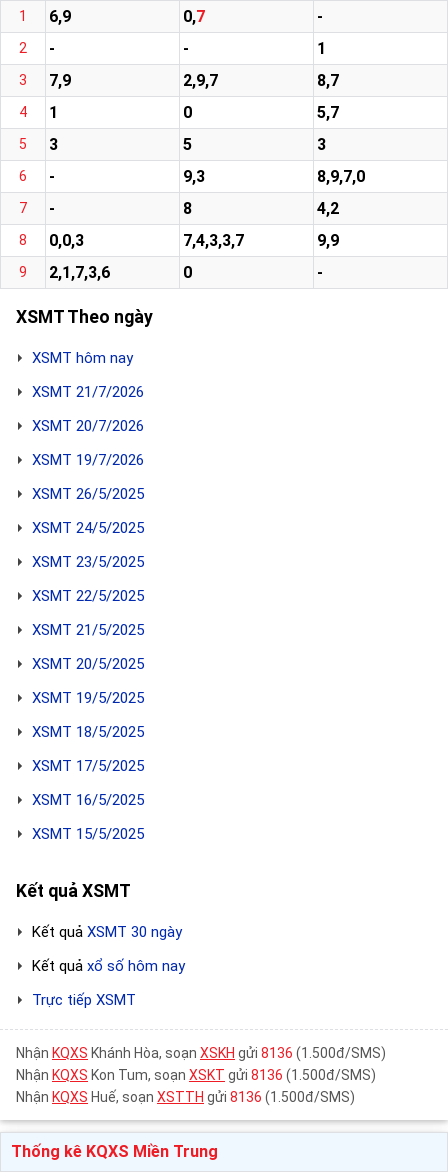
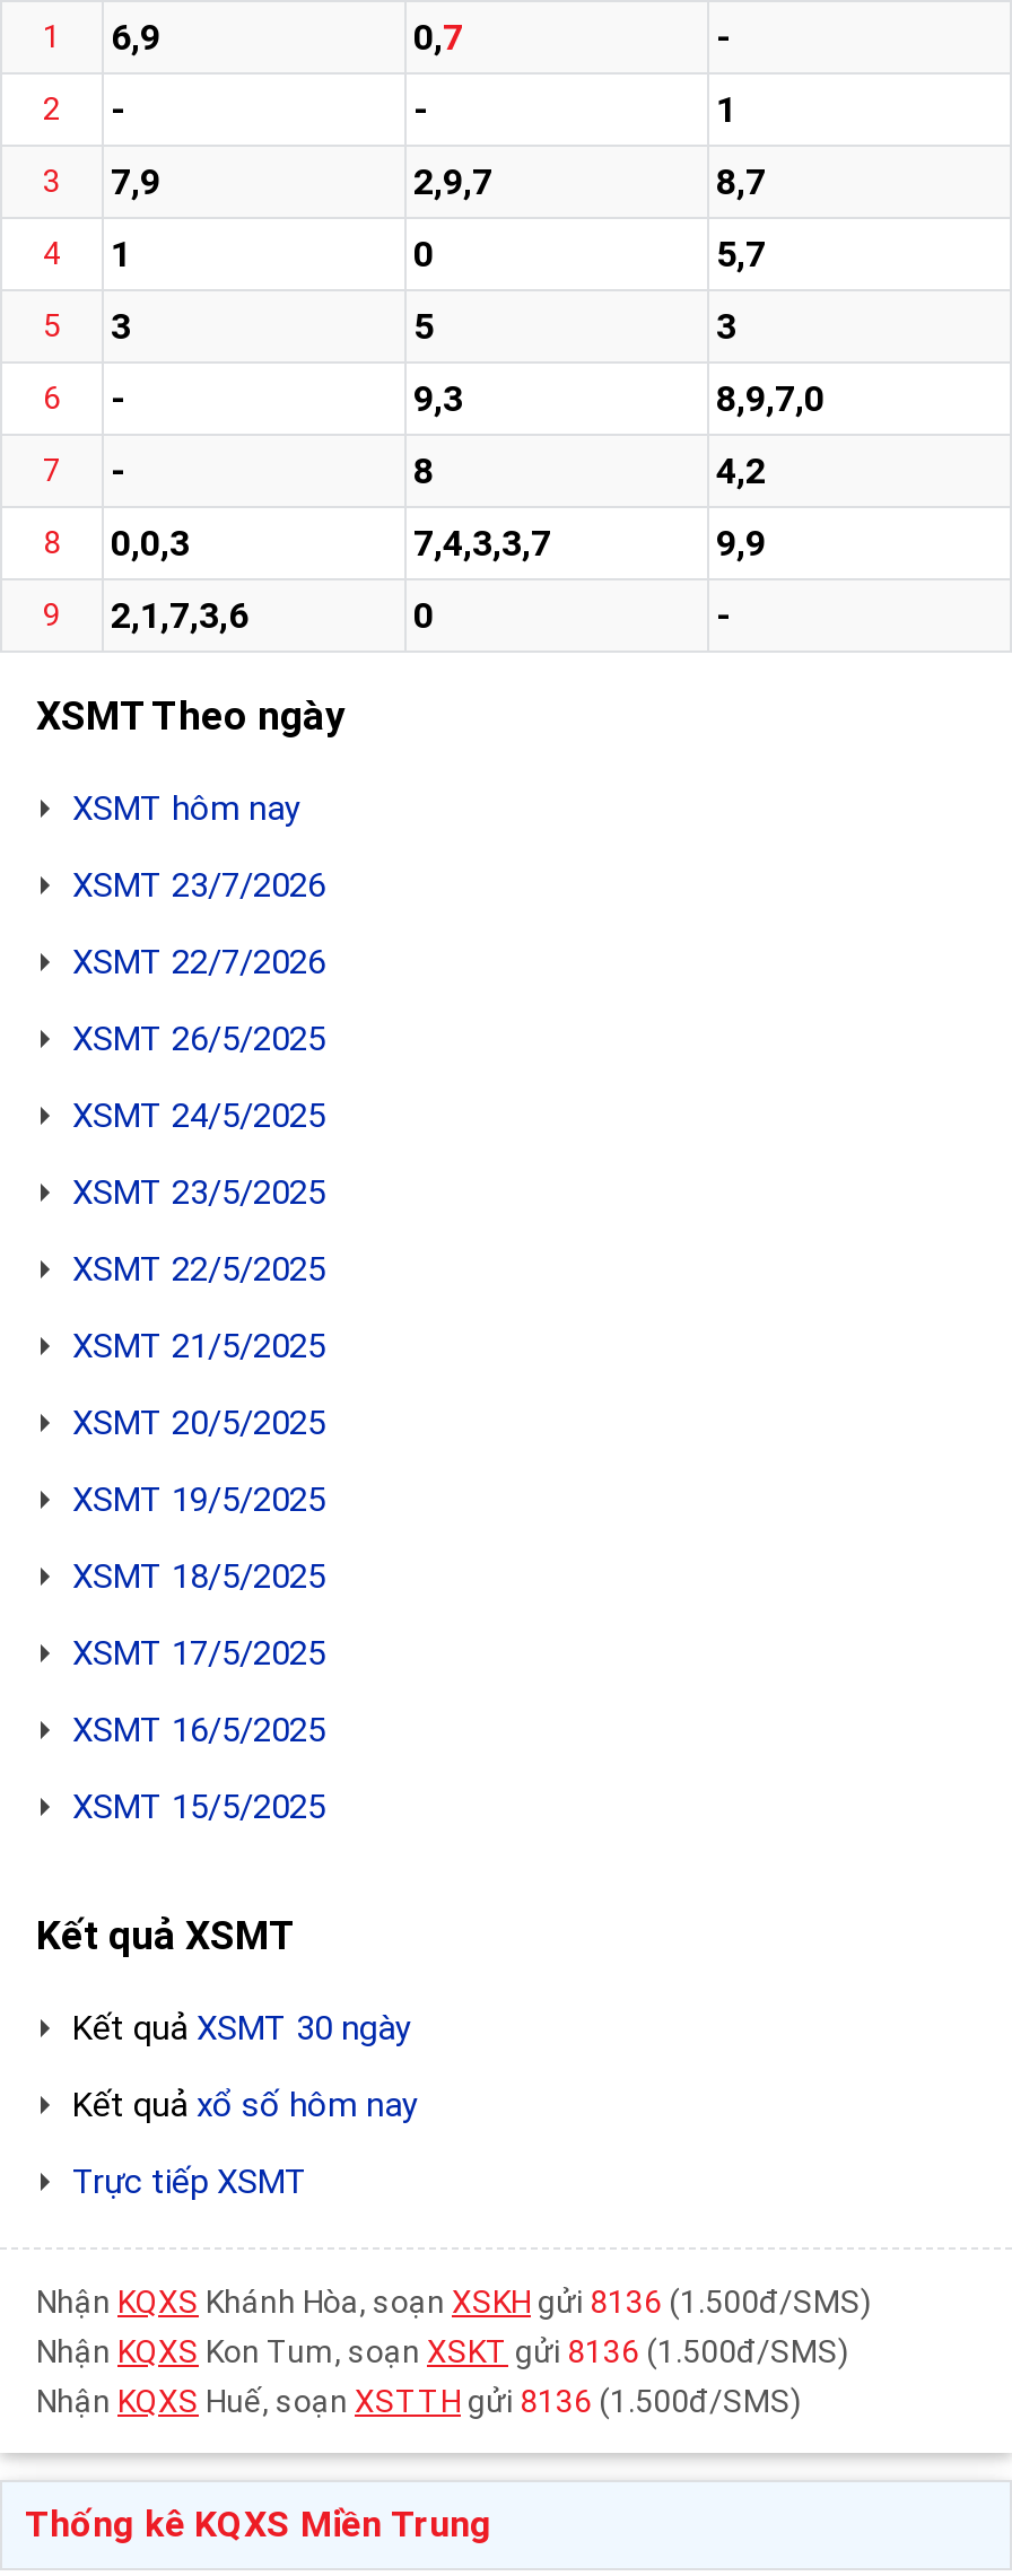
- XSMT 21/7/2026
- XSMT 20/7/2026
- XSMT 19/7/2026
+ XSMT 23/7/2026
+ XSMT 22/7/2026
